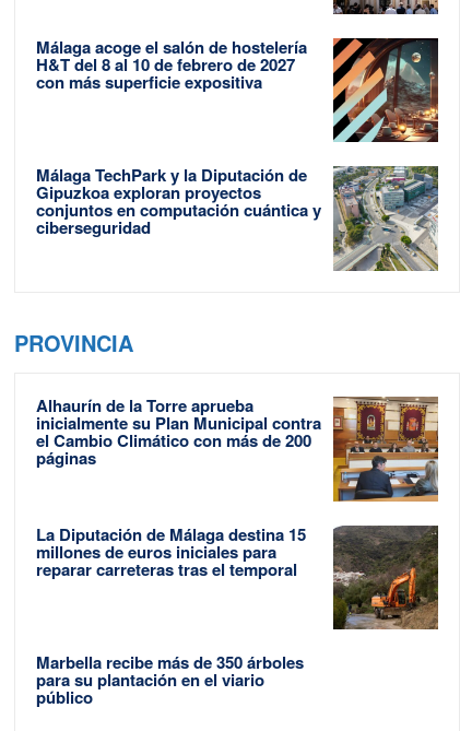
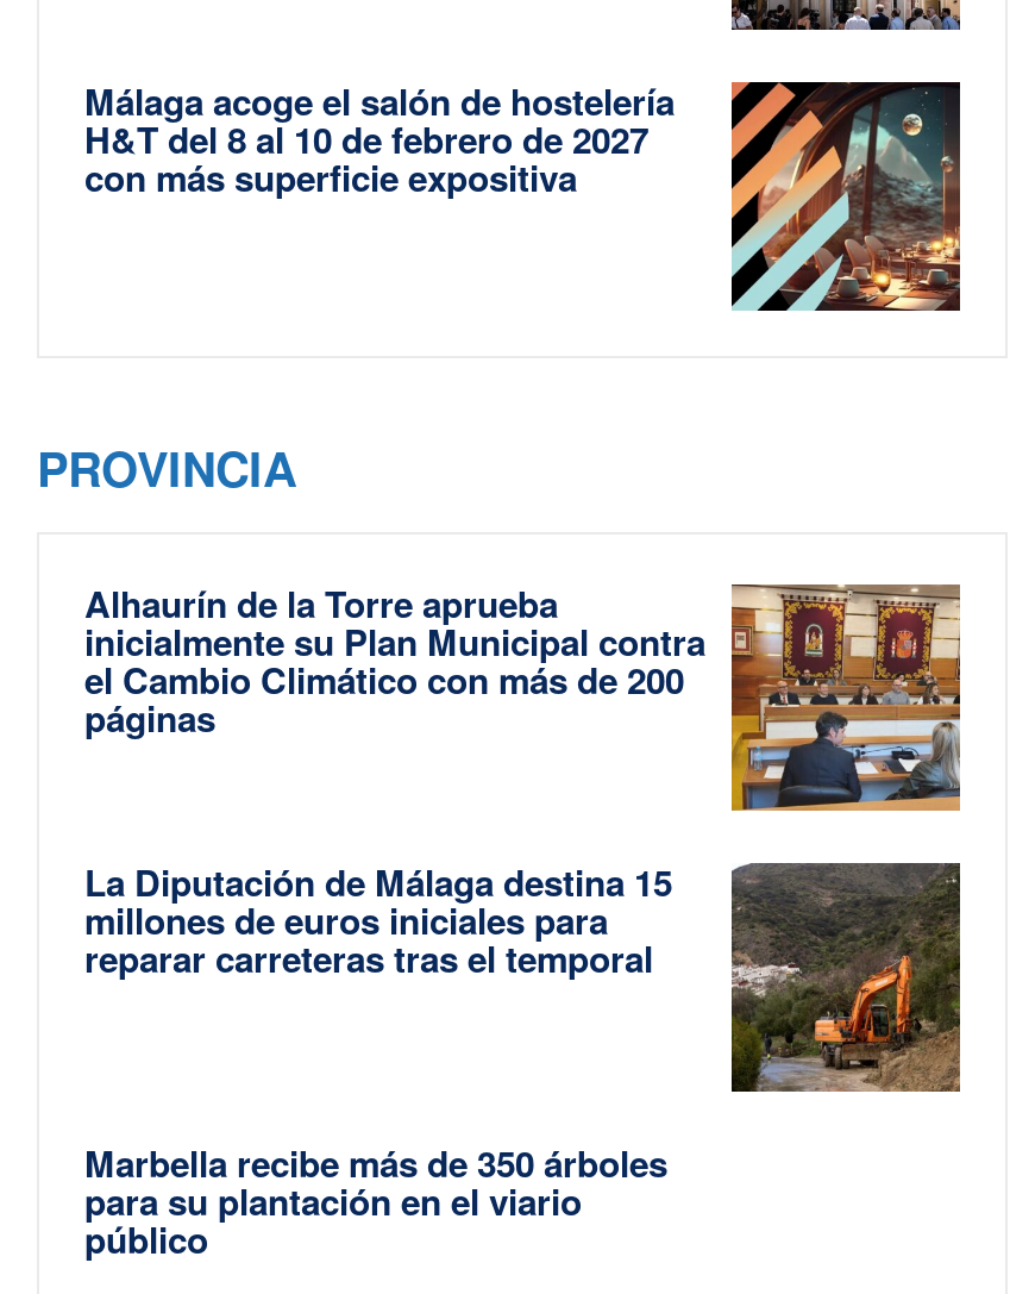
- [image]
- Málaga TechPark y la Diputación de
- Gipuzkoa exploran proyectos
- conjuntos en computación cuántica y
- ciberseguridad
